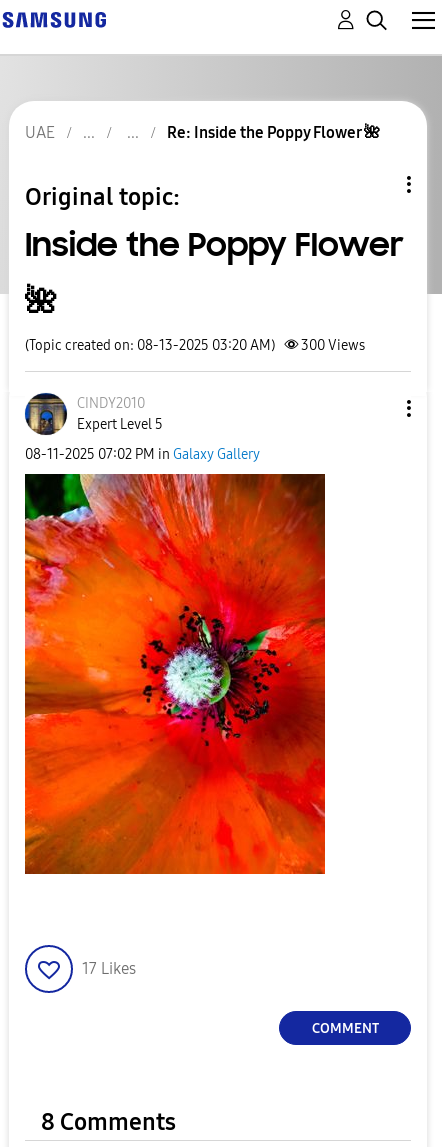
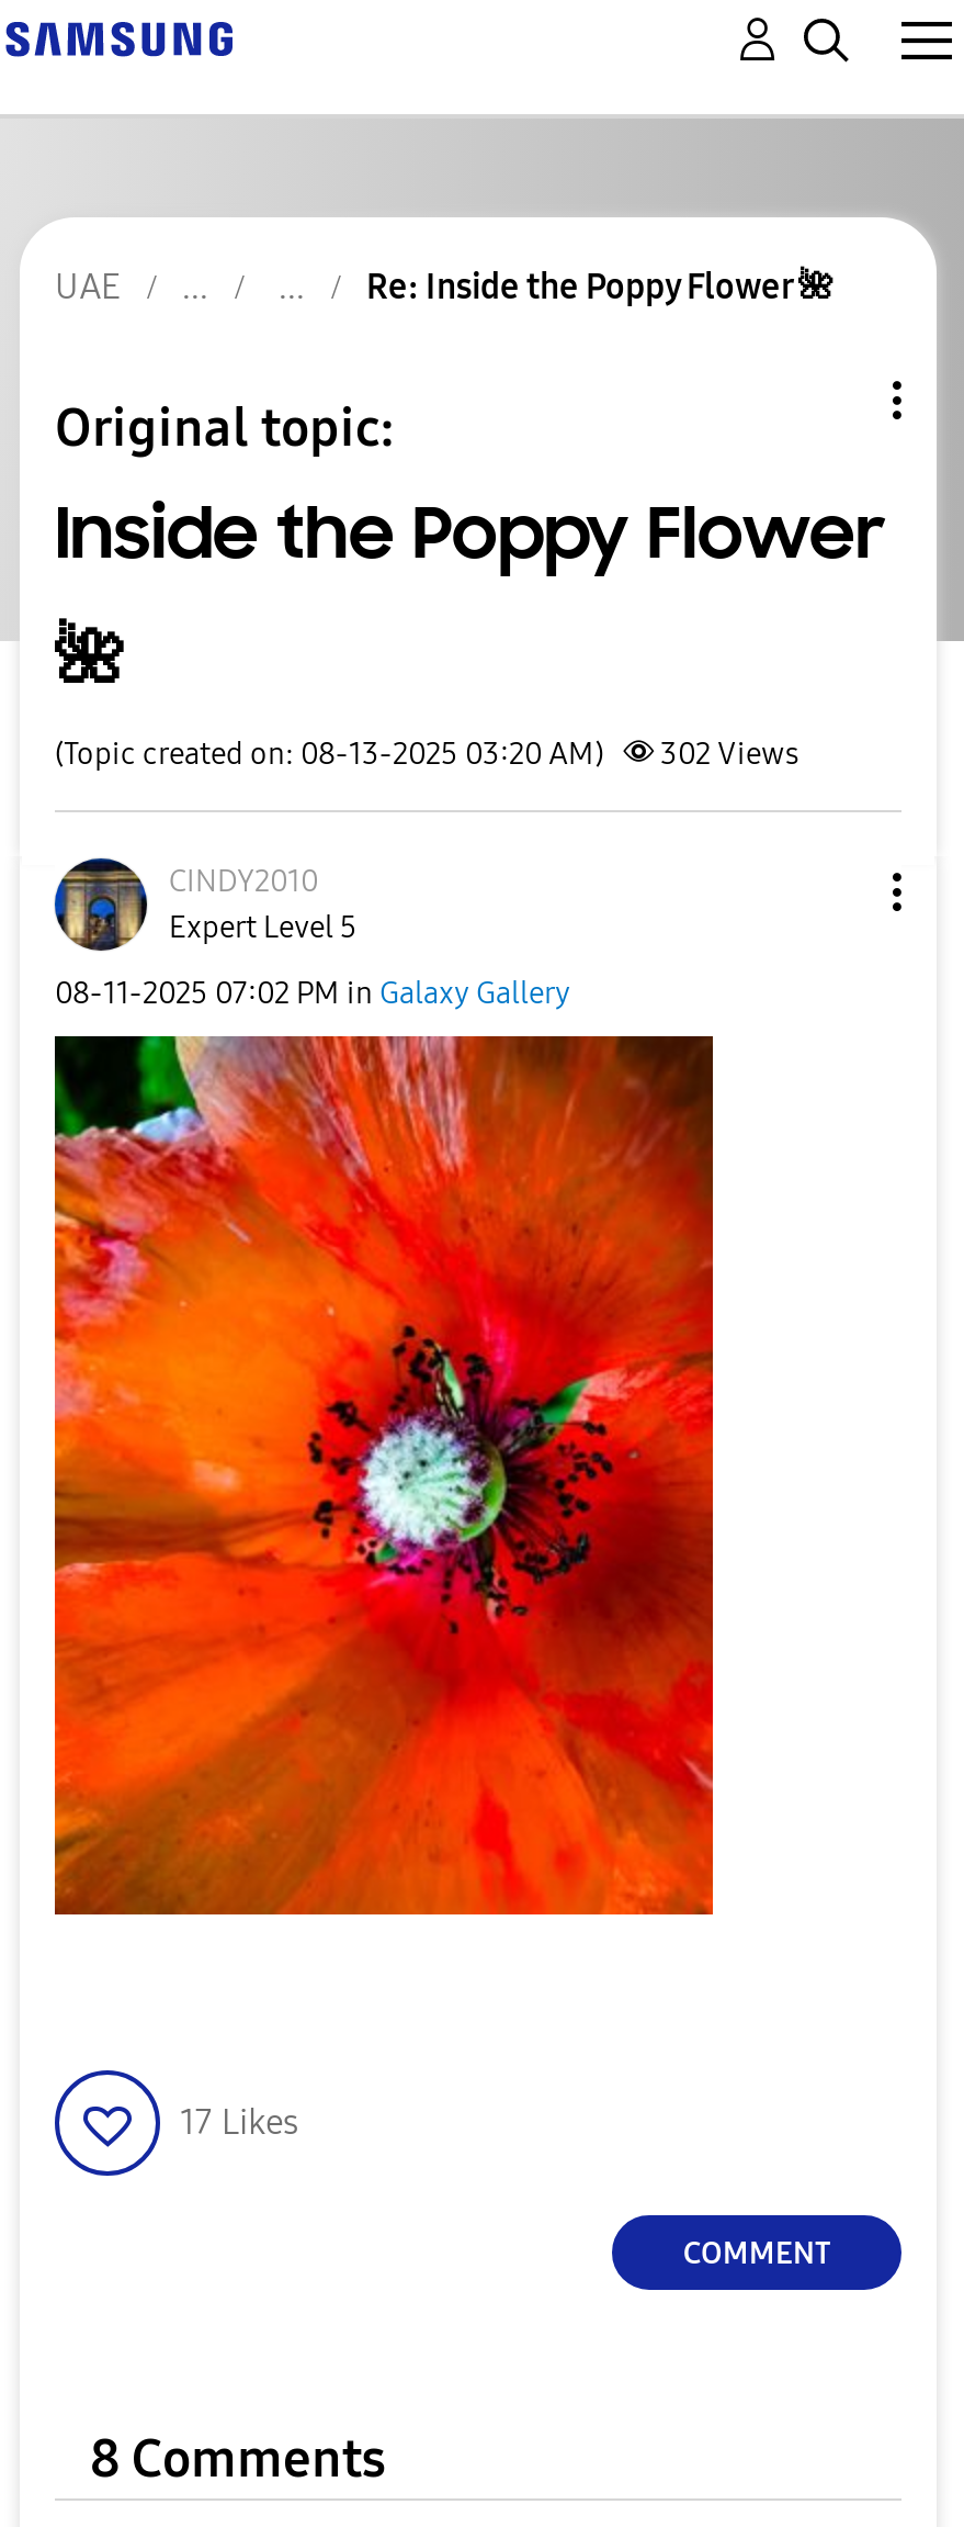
- (Topic created on: 08-13-2025 03:20 AM) 300 Views
+ (Topic created on: 08-13-2025 03:20 AM) 302 Views
